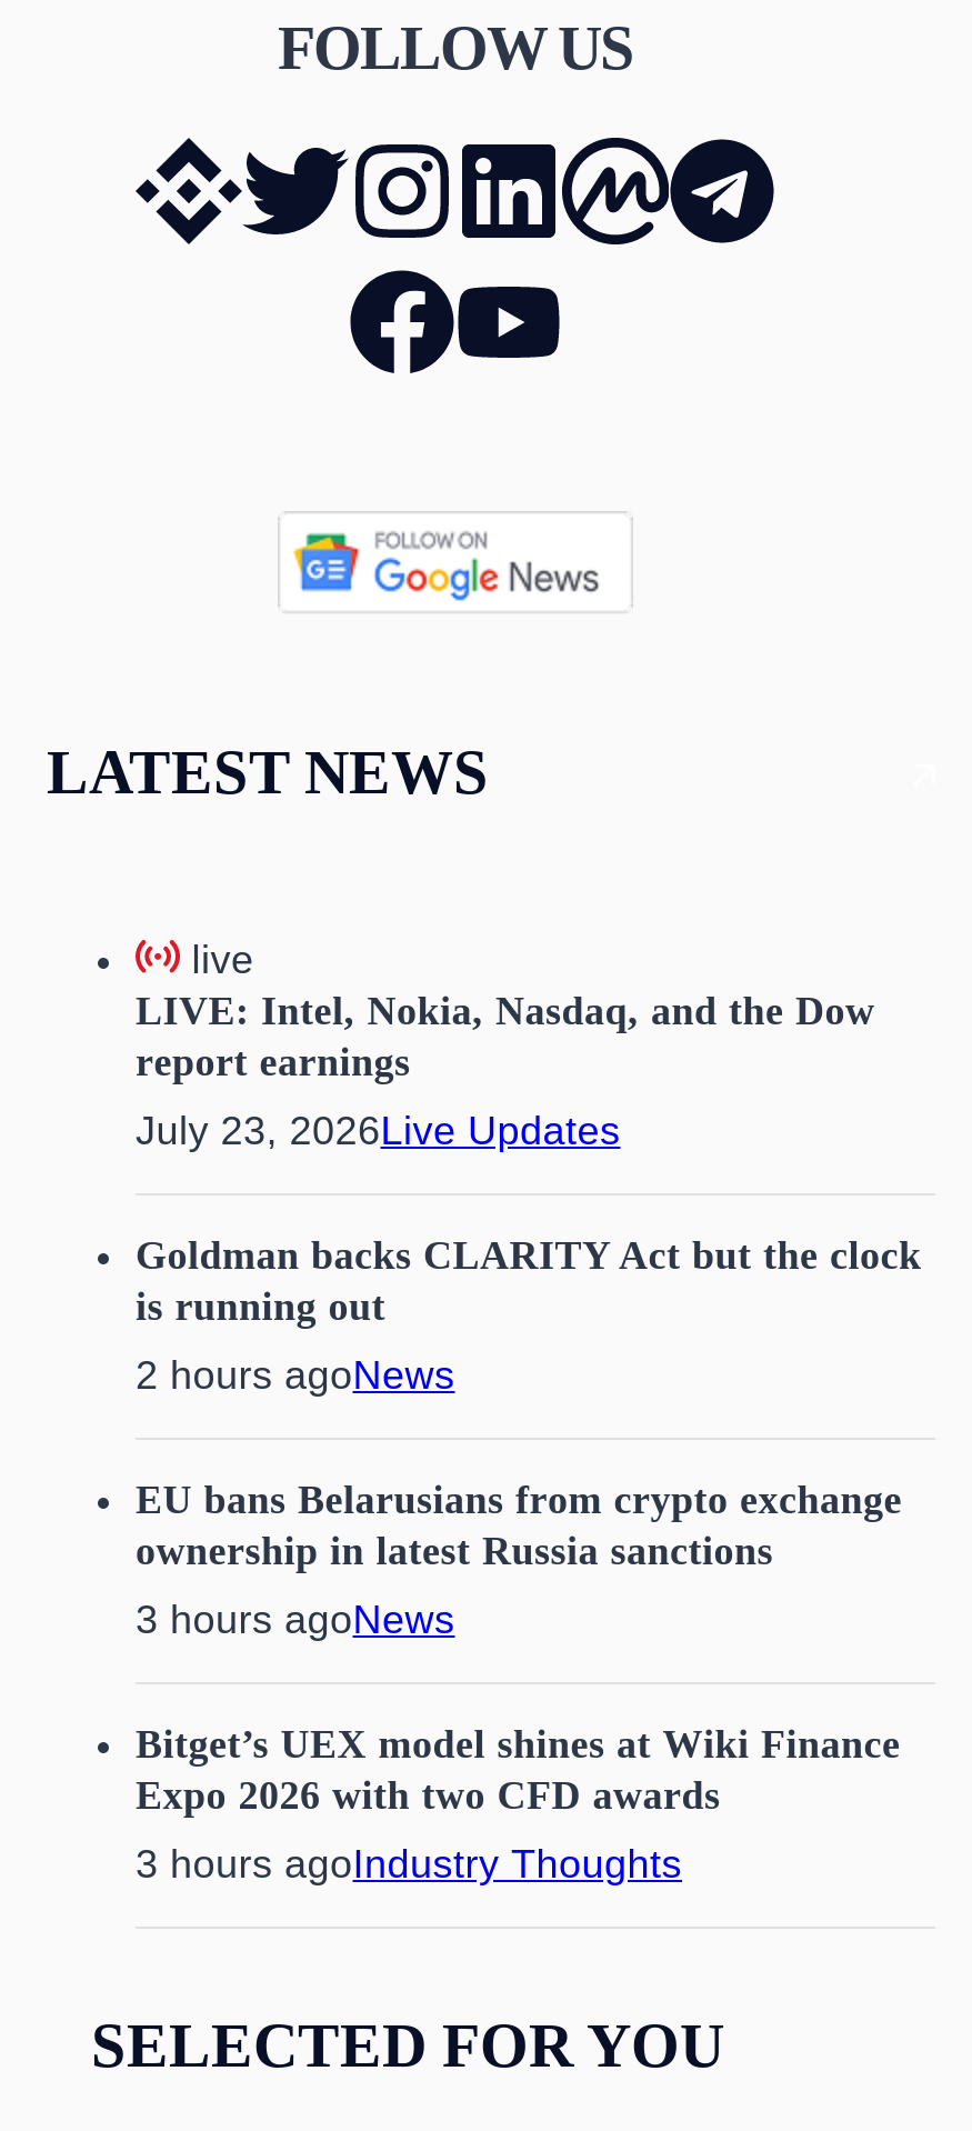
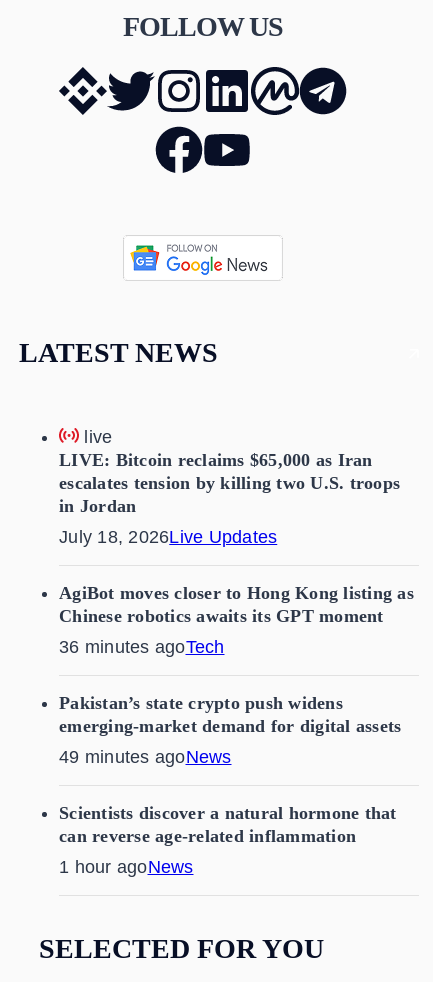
- LIVE: Intel, Nokia, Nasdaq, and the Dow
- report earnings
+ LIVE: Bitcoin reclaims $65,000 as Iran
+ escalates tension by killing two U.S. troops
+ in Jordan

- July 23, 2026Live Updates
+ July 18, 2026Live Updates

- Goldman backs CLARITY Act but the clock
- is running out
+ AgiBot moves closer to Hong Kong listing as
+ Chinese robotics awaits its GPT moment

- 2 hours agoNews
+ 36 minutes agoTech

- EU bans Belarusians from crypto exchange
- ownership in latest Russia sanctions
+ Pakistan’s state crypto push widens
+ emerging-market demand for digital assets

- 3 hours agoNews
+ 49 minutes agoNews

- Bitget’s UEX model shines at Wiki Finance
- Expo 2026 with two CFD awards
+ Scientists discover a natural hormone that
+ can reverse age-related inflammation

- 3 hours agoIndustry Thoughts
+ 1 hour agoNews
